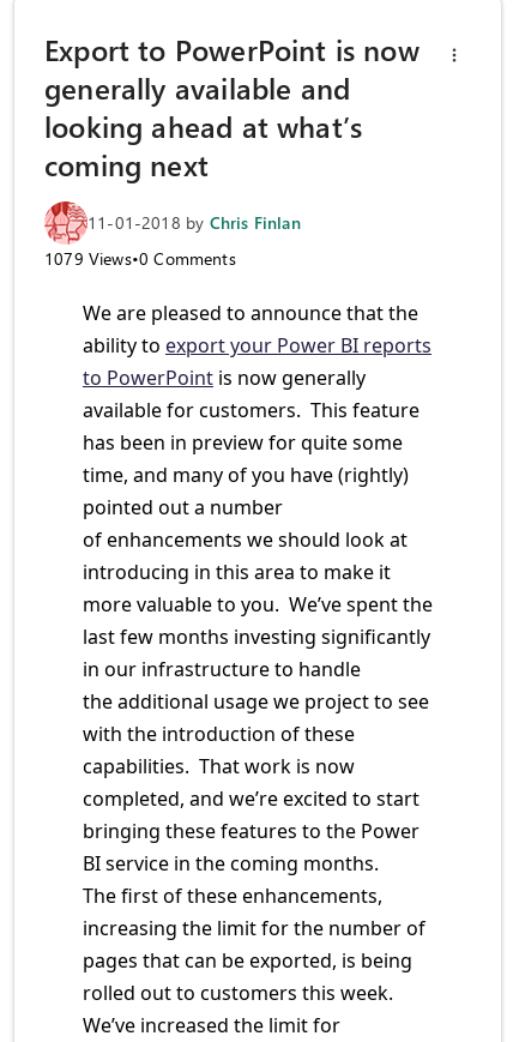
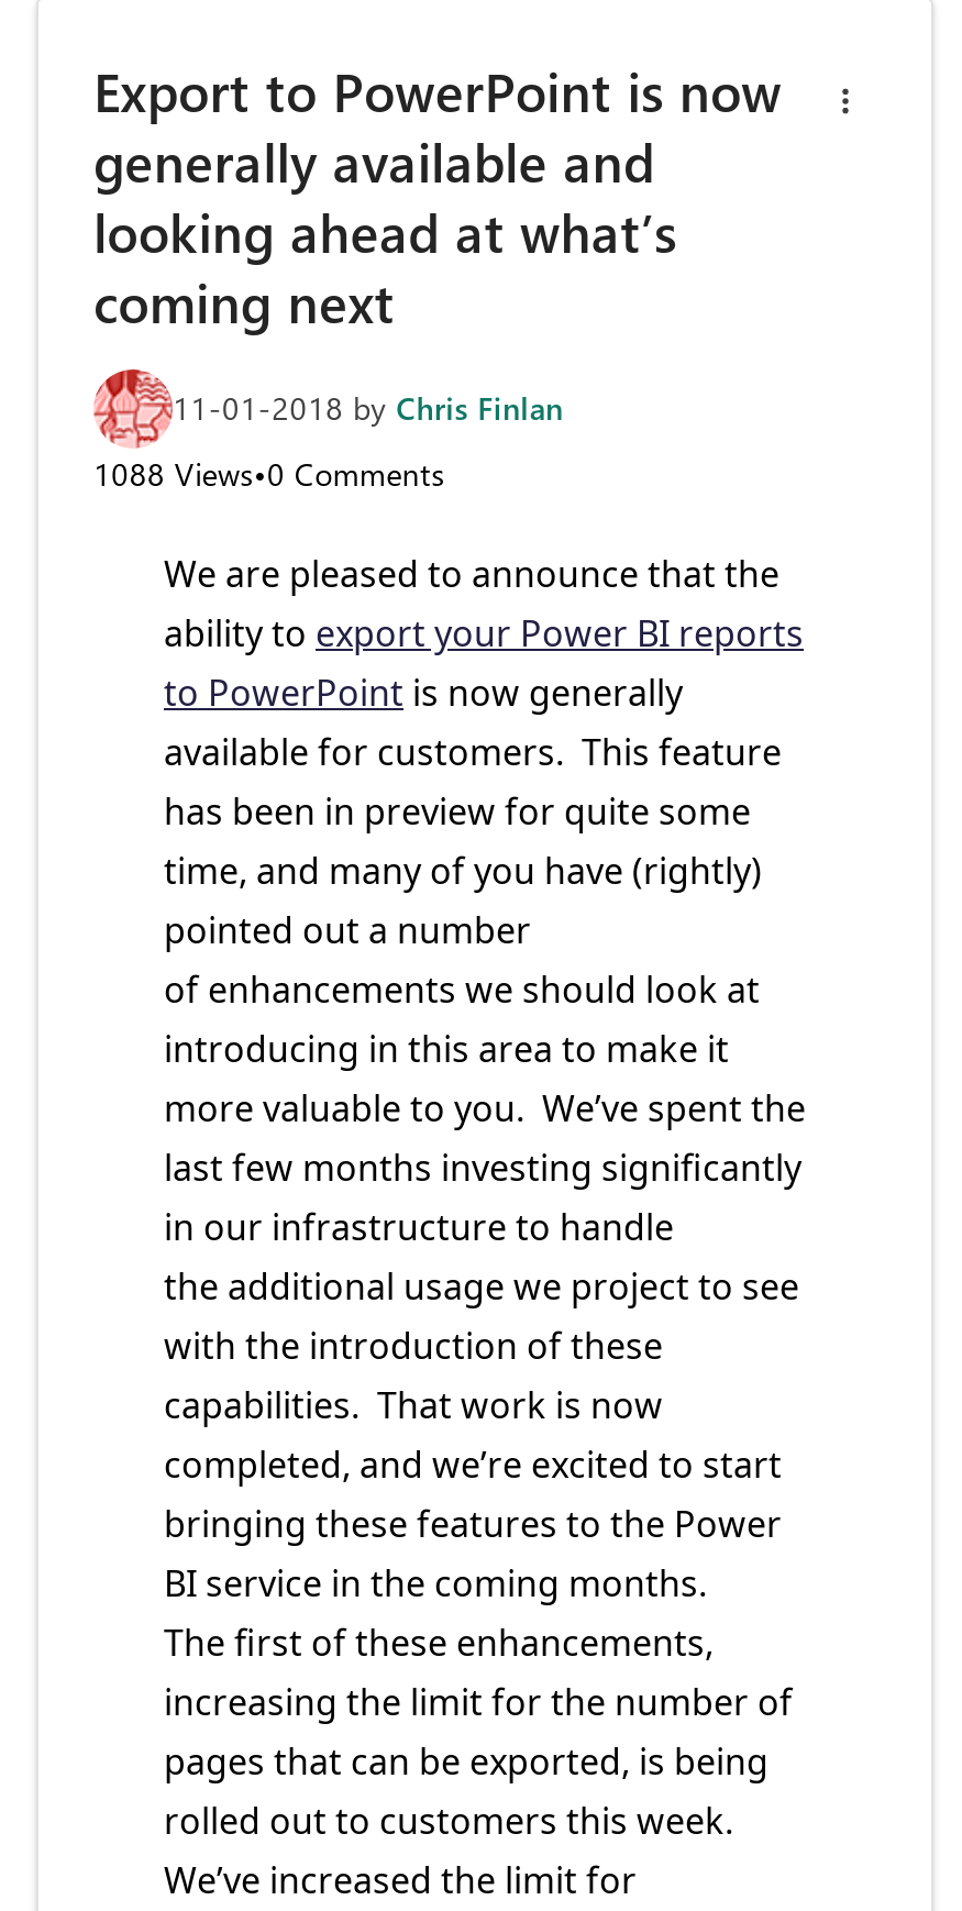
- 1079 Views•0 Comments
+ 1088 Views•0 Comments
